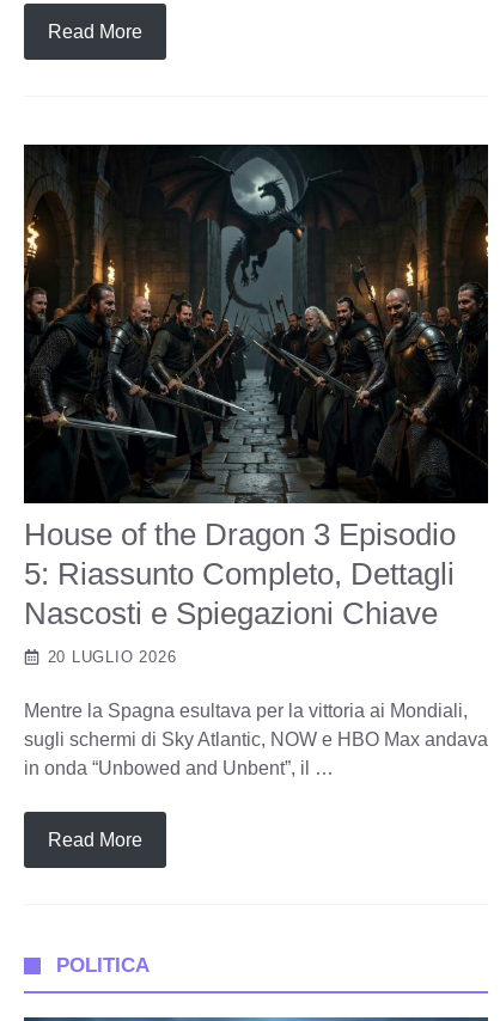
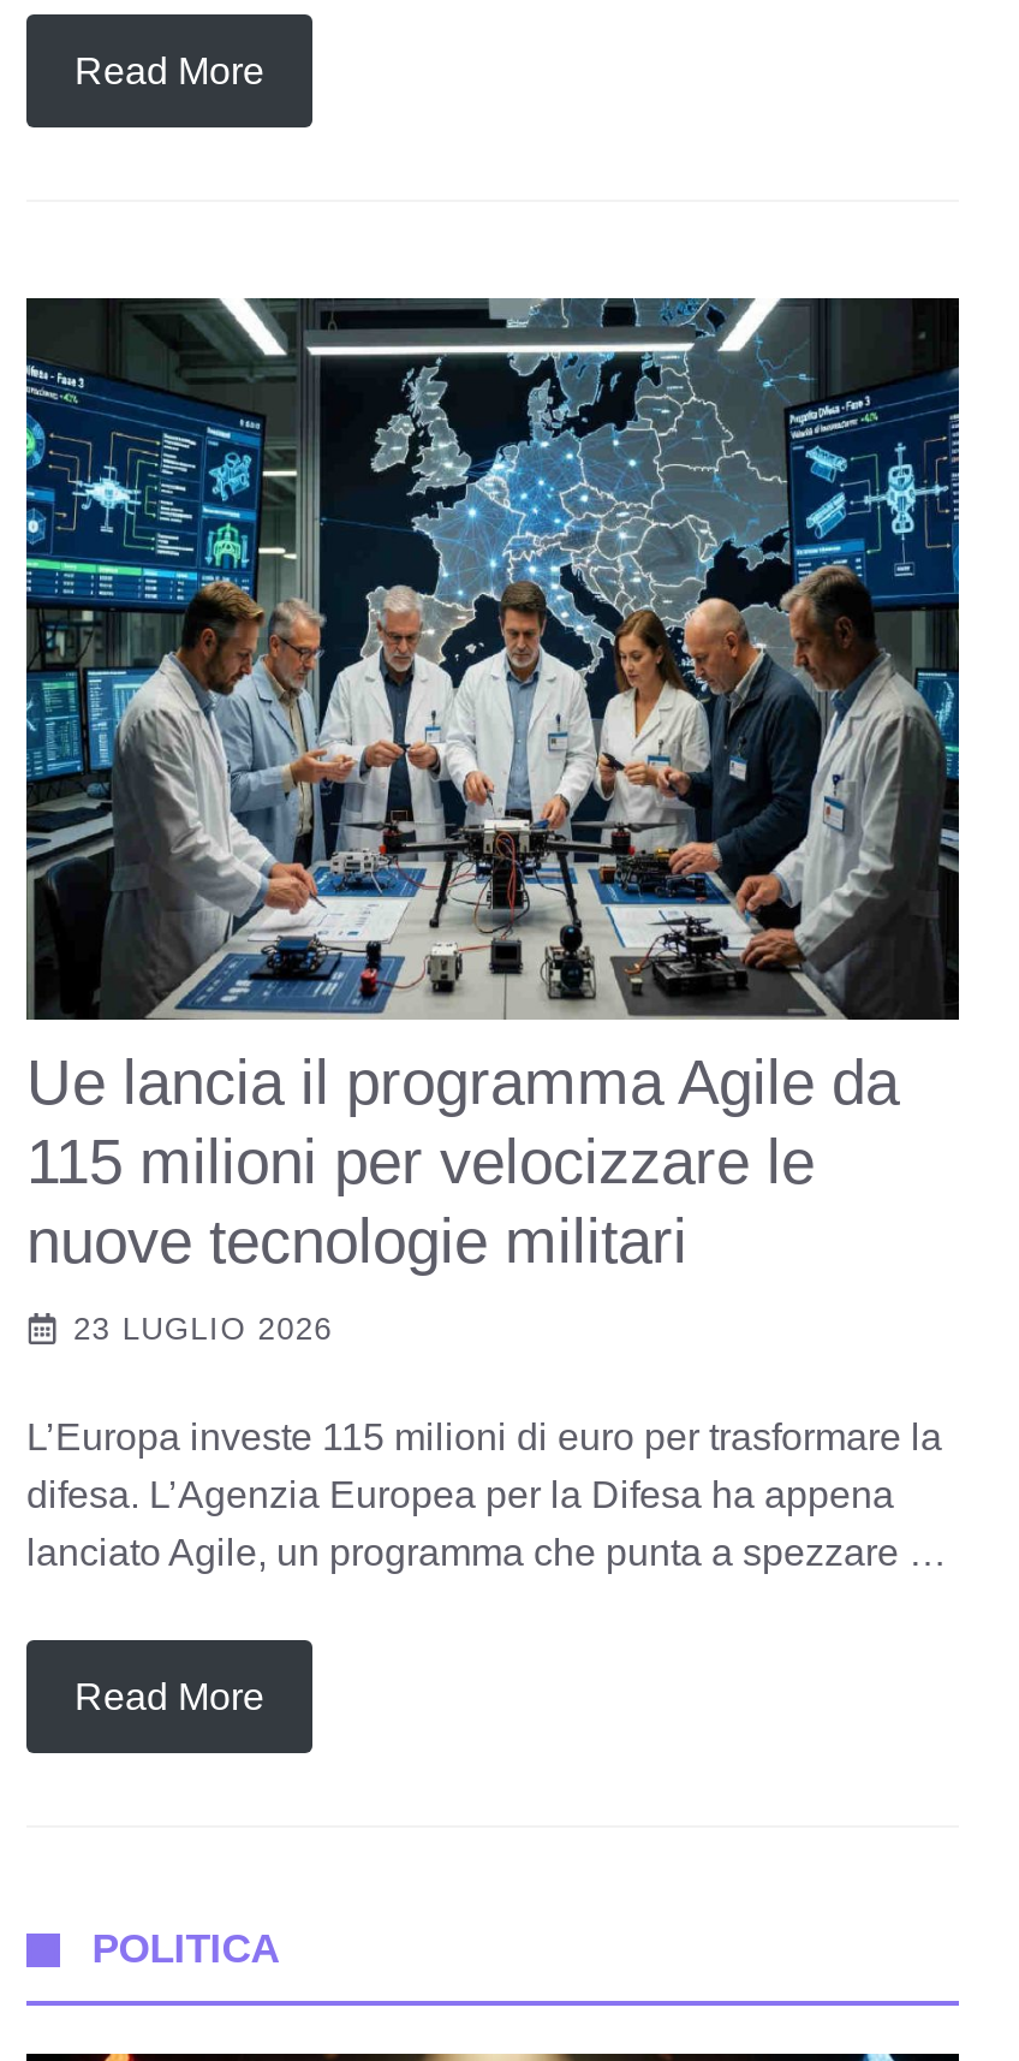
- [image]
- House of the Dragon 3 Episodio
- 5: Riassunto Completo, Dettagli
- Nascosti e Spiegazioni Chiave
+ [image]
+ Ue lancia il programma Agile da
+ 115 milioni per velocizzare le
+ nuove tecnologie militari

- 20 LUGLIO 2026
+ 23 LUGLIO 2026

- Mentre la Spagna esultava per la vittoria ai Mondiali,
- sugli schermi di Sky Atlantic, NOW e HBO Max andava
- in onda “Unbowed and Unbent”, il …
+ L’Europa investe 115 milioni di euro per trasformare la
+ difesa. L’Agenzia Europea per la Difesa ha appena
+ lanciato Agile, un programma che punta a spezzare …
